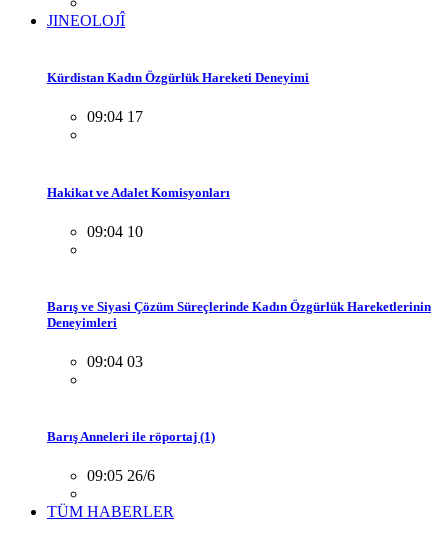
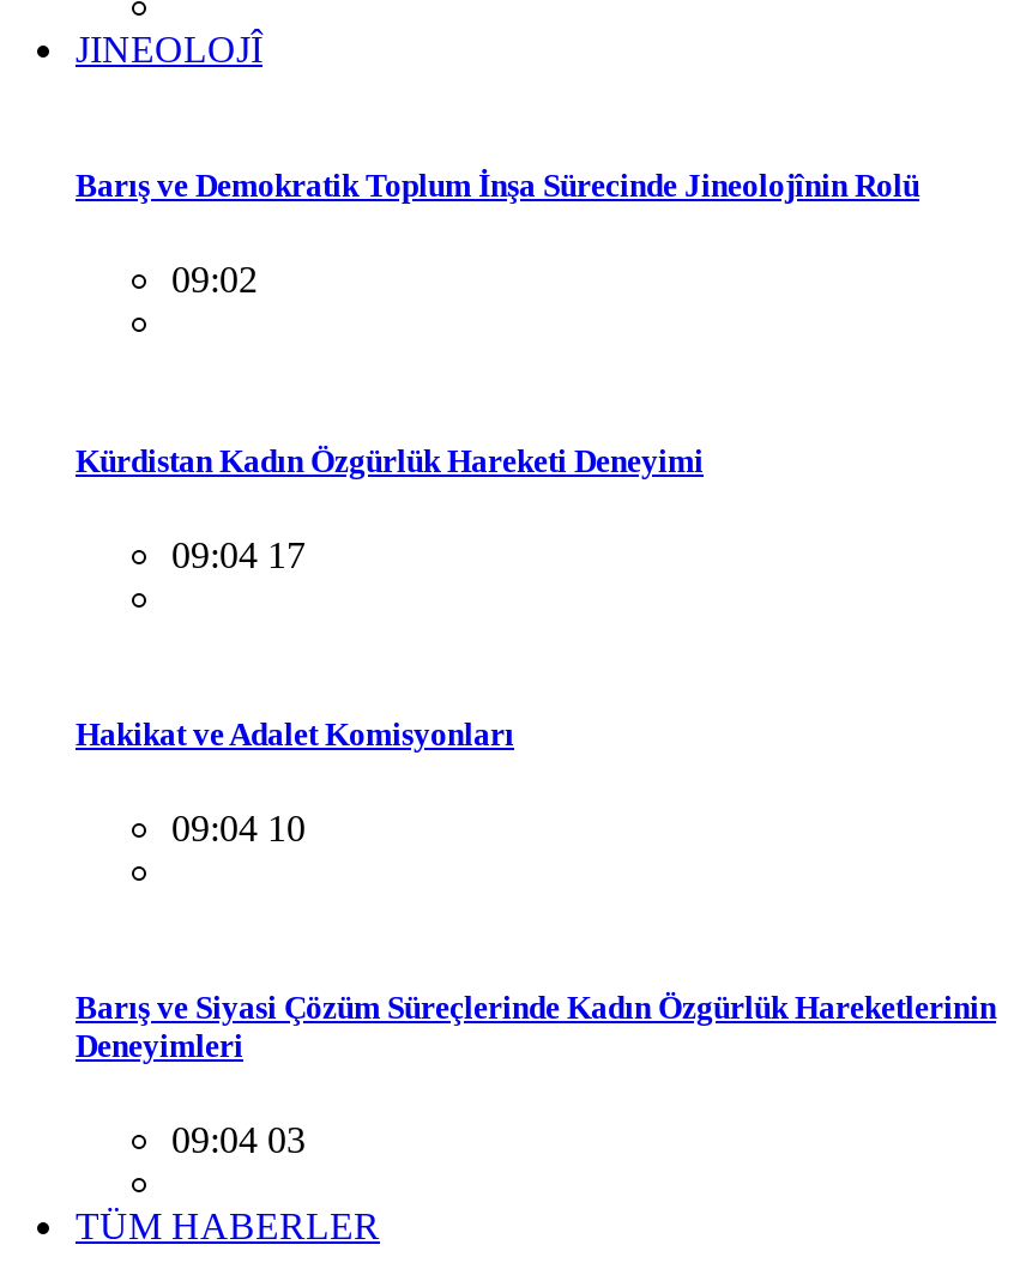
+ Barış ve Demokratik Toplum İnşa Sürecinde Jineolojînin Rolü
+ 09:02

moved down: Kürdistan Kadın Özgürlük Hareketi Deneyimi | 09:04 17 | Hakikat ve Adalet Komisyonları | 09:04 10 | Barış ve Siyasi Çözüm Süreçlerinde Kadın Özgürlük Hareketlerinin | Deneyimleri | 09:04 03

- Barış Anneleri ile röportaj (1)
- 09:05 26/6
